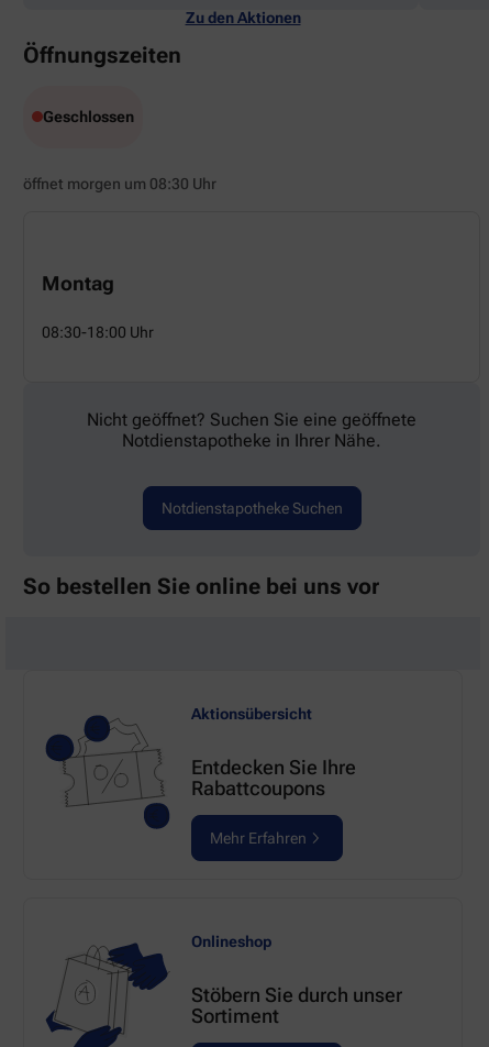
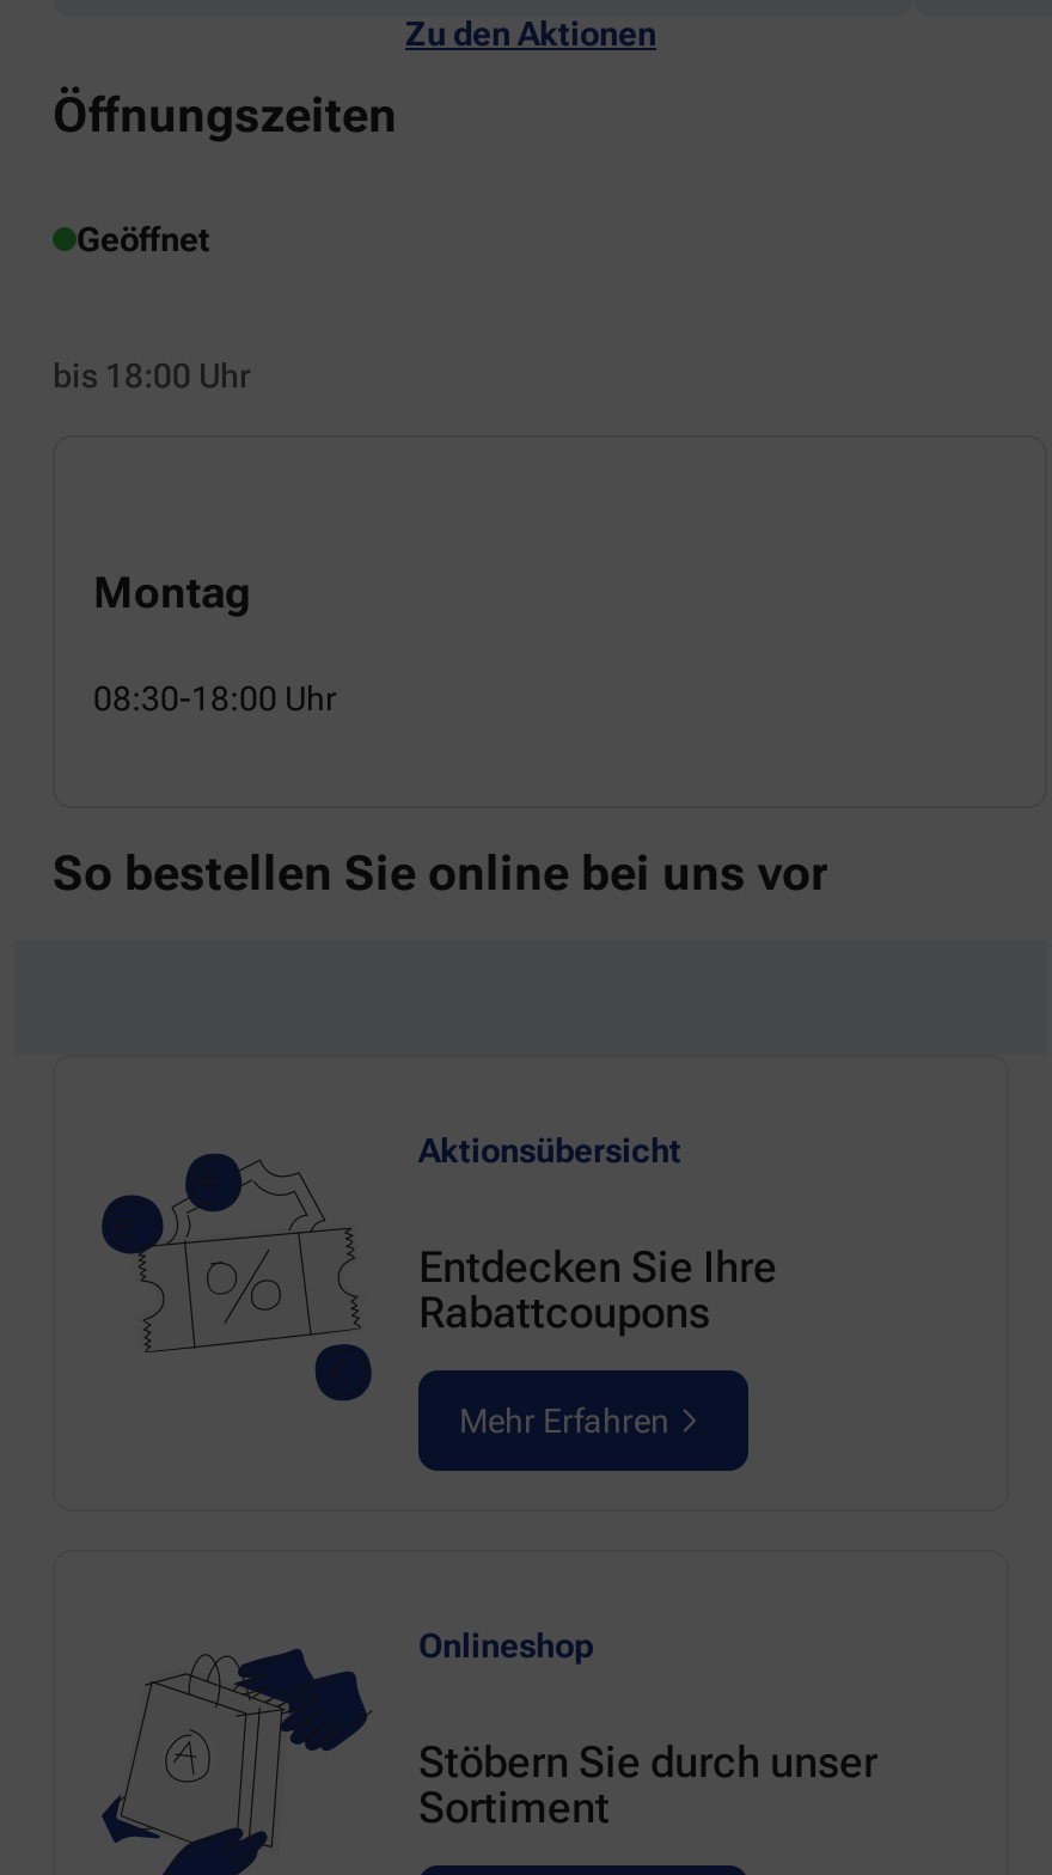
- Geschlossen
+ Geöffnet

- öffnet morgen um 08:30 Uhr
+ bis 18:00 Uhr

- Nicht geöffnet? Suchen Sie eine geöffnete
- Notdienstapotheke in Ihrer Nähe.
- Notdienstapotheke Suchen
